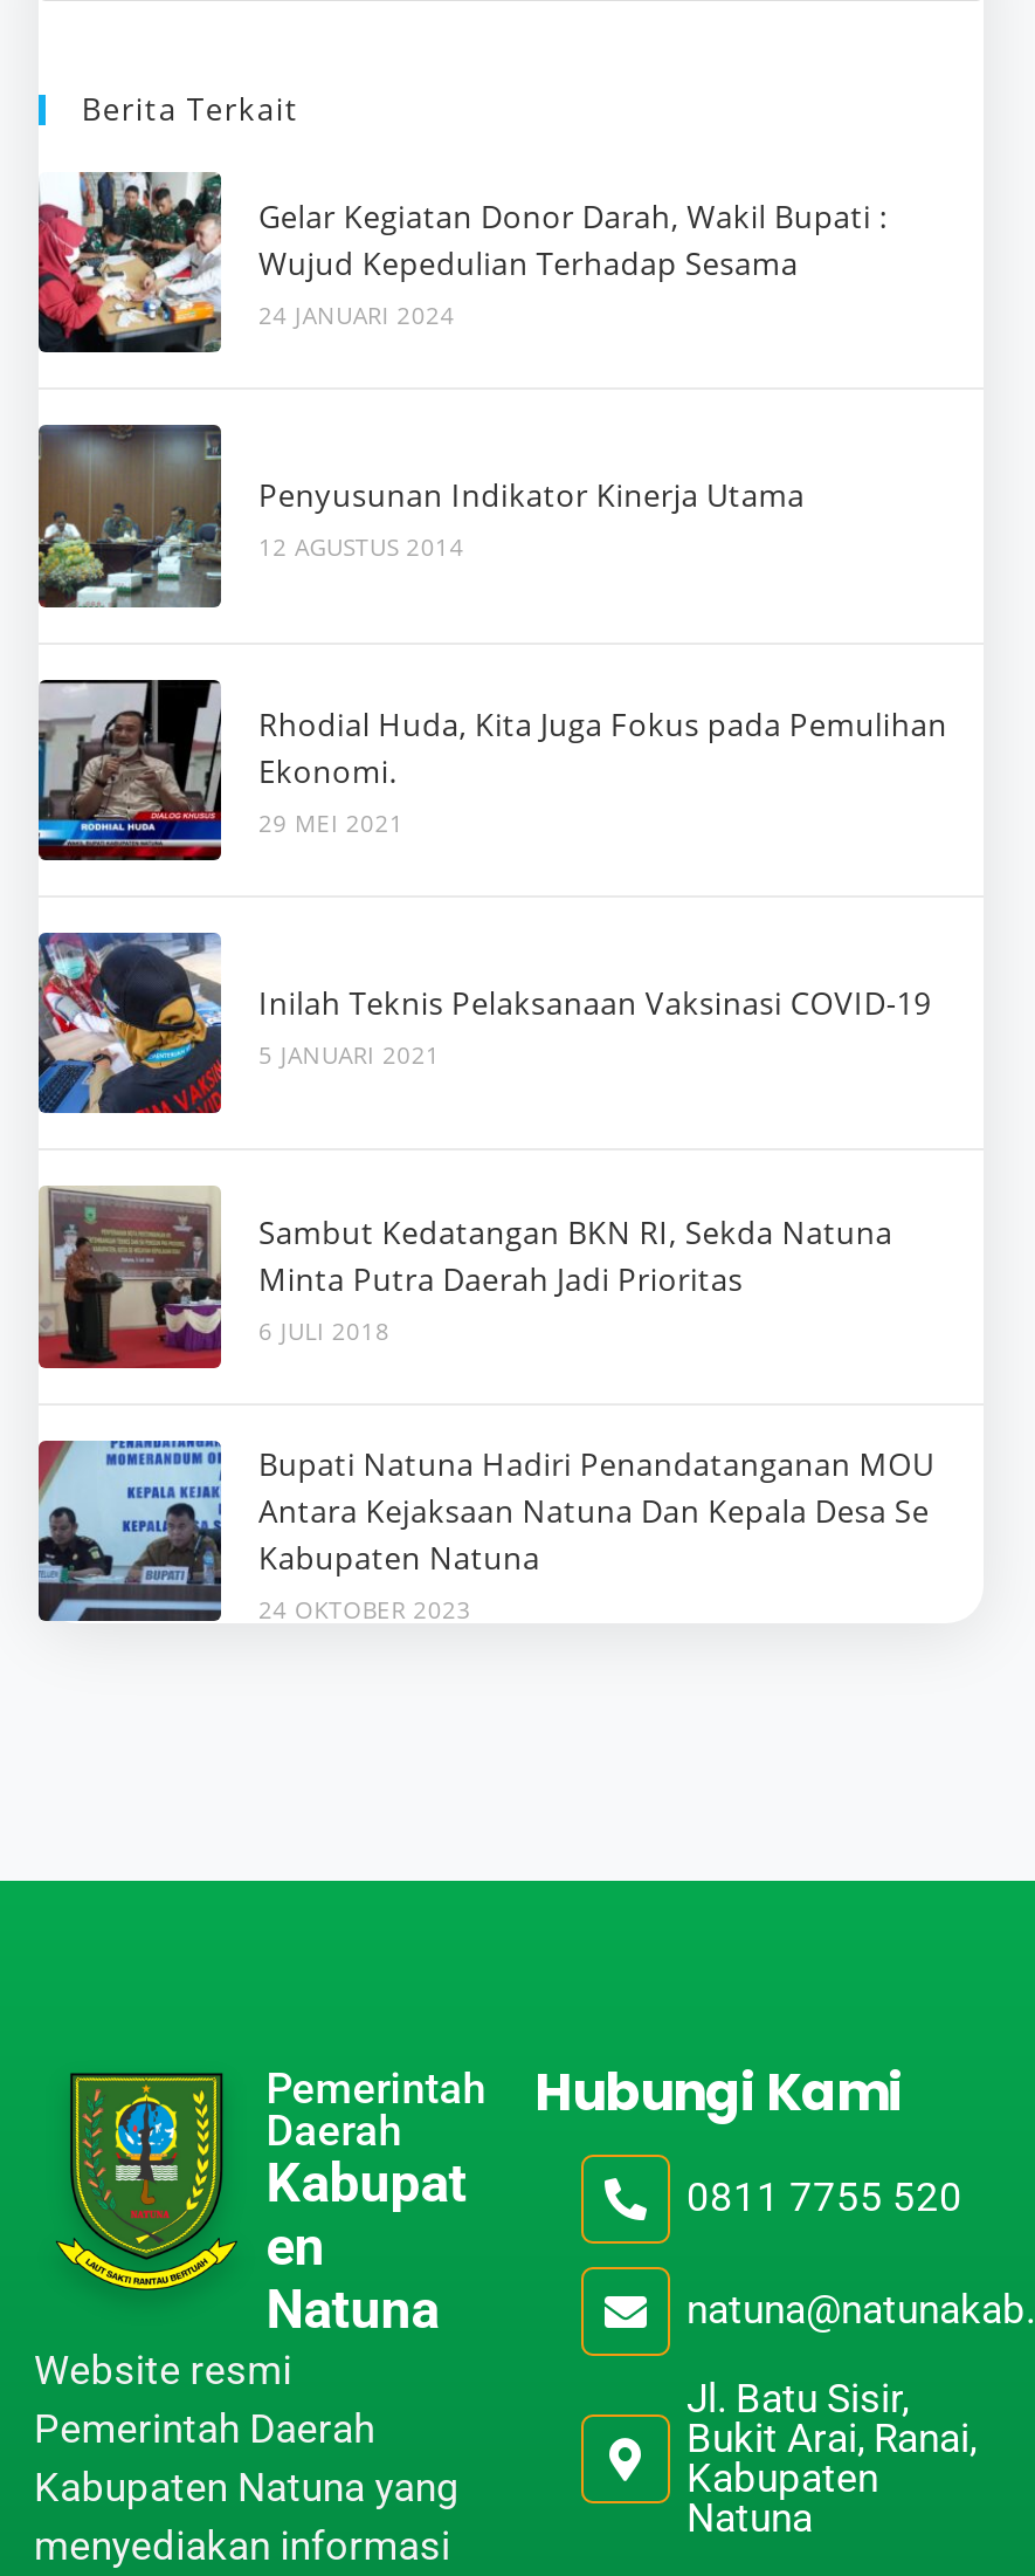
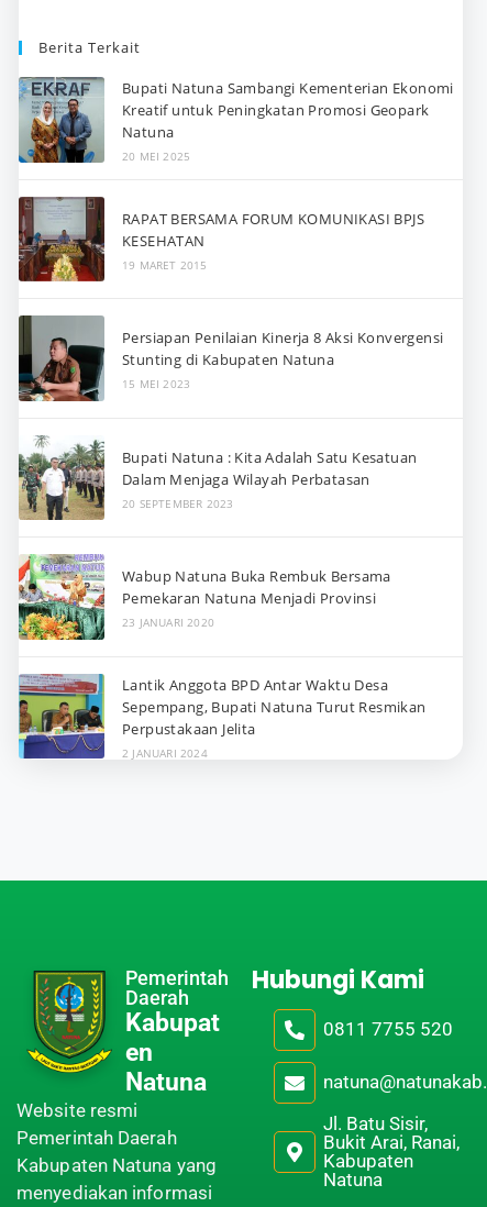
- [image]
- Gelar Kegiatan Donor Darah, Wakil Bupati :
- Wujud Kepedulian Terhadap Sesama
- 24 JANUARI 2024
+ [image]
+ Bupati Natuna Sambangi Kementerian Ekonomi
+ Kreatif untuk Peningkatan Promosi Geopark
+ Natuna
+ 20 MEI 2025

- [image]
- Penyusunan Indikator Kinerja Utama
- 12 AGUSTUS 2014
+ [image]
+ RAPAT BERSAMA FORUM KOMUNIKASI BPJS
+ KESEHATAN
+ 19 MARET 2015

- [image]
- Rhodial Huda, Kita Juga Fokus pada Pemulihan
- Ekonomi.
- 29 MEI 2021
+ [image]
+ Persiapan Penilaian Kinerja 8 Aksi Konvergensi
+ Stunting di Kabupaten Natuna
+ 15 MEI 2023

- [image]
- Inilah Teknis Pelaksanaan Vaksinasi COVID-19
- 5 JANUARI 2021
+ [image]
+ Bupati Natuna : Kita Adalah Satu Kesatuan
+ Dalam Menjaga Wilayah Perbatasan
+ 20 SEPTEMBER 2023

- [image]
- Sambut Kedatangan BKN RI, Sekda Natuna
- Minta Putra Daerah Jadi Prioritas
- 6 JULI 2018
+ [image]
+ Wabup Natuna Buka Rembuk Bersama
+ Pemekaran Natuna Menjadi Provinsi
+ 23 JANUARI 2020

- [image]
- Bupati Natuna Hadiri Penandatanganan MOU
- Antara Kejaksaan Natuna Dan Kepala Desa Se
- Kabupaten Natuna
- 24 OKTOBER 2023
+ [image]
+ Lantik Anggota BPD Antar Waktu Desa
+ Sepempang, Bupati Natuna Turut Resmikan
+ Perpustakaan Jelita
+ 2 JANUARI 2024
